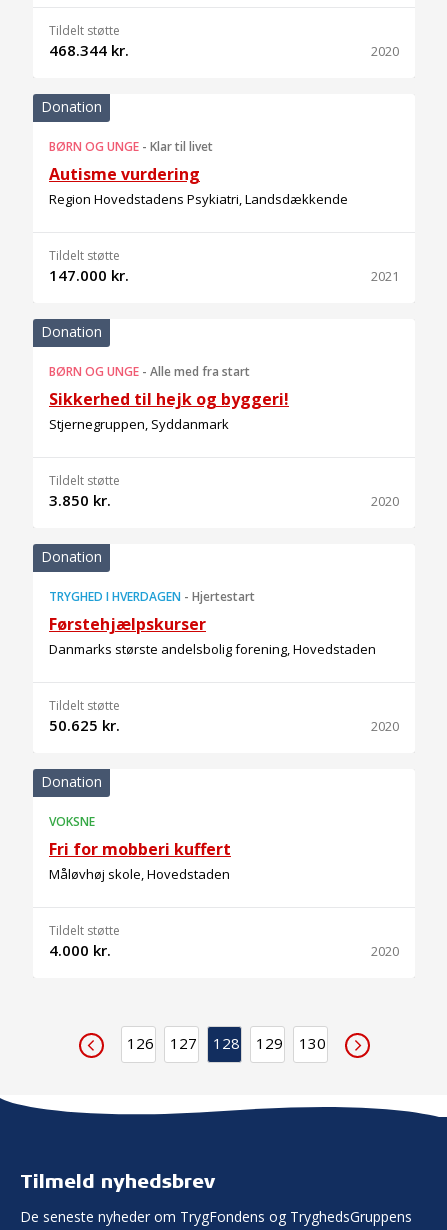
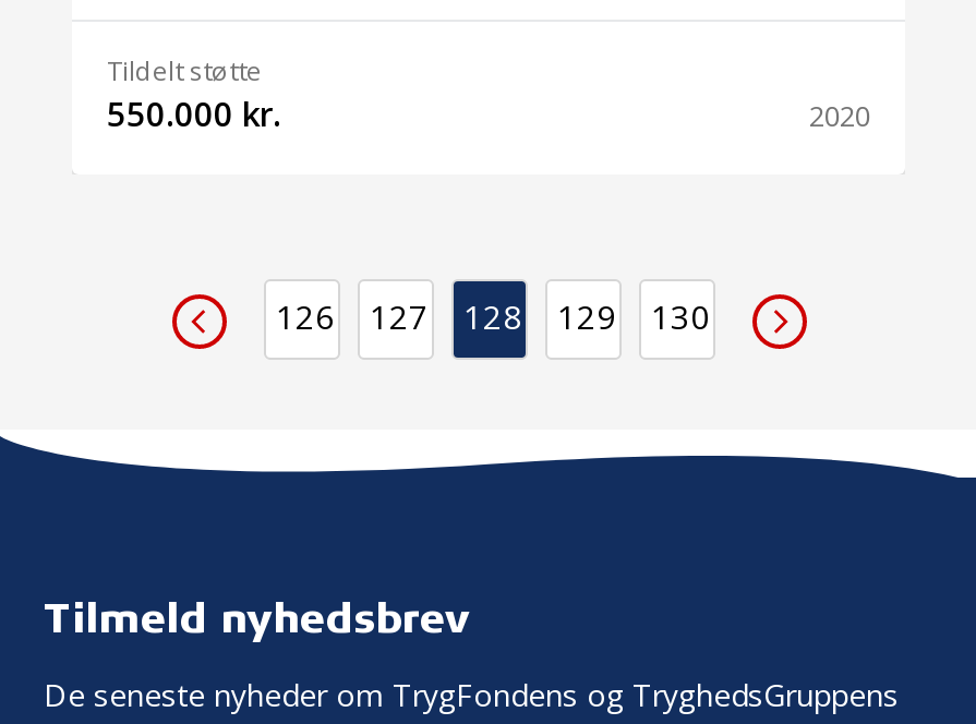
- 468.344 kr.
- 2020
- Donation
- BØRN OG UNGE - Klar til livet
- Autisme vurdering
- Region Hovedstadens Psykiatri, Landsdækkende
- Tildelt støtte
- 147.000 kr.
- 2021
- Donation
- BØRN OG UNGE - Alle med fra start
- Sikkerhed til hejk og byggeri!
- Stjernegruppen, Syddanmark
- Tildelt støtte
- 3.850 kr.
- 2020
- Donation
- TRYGHED I HVERDAGEN - Hjertestart
- Førstehjælpskurser
- Danmarks største andelsbolig forening, Hovedstaden
- Tildelt støtte
- 50.625 kr.
- 2020
- Donation
- VOKSNE
- Fri for mobberi kuffert
- Måløvhøj skole, Hovedstaden
- Tildelt støtte
- 4.000 kr.
+ 550.000 kr.
